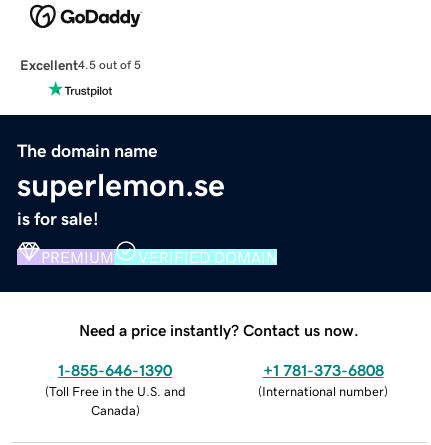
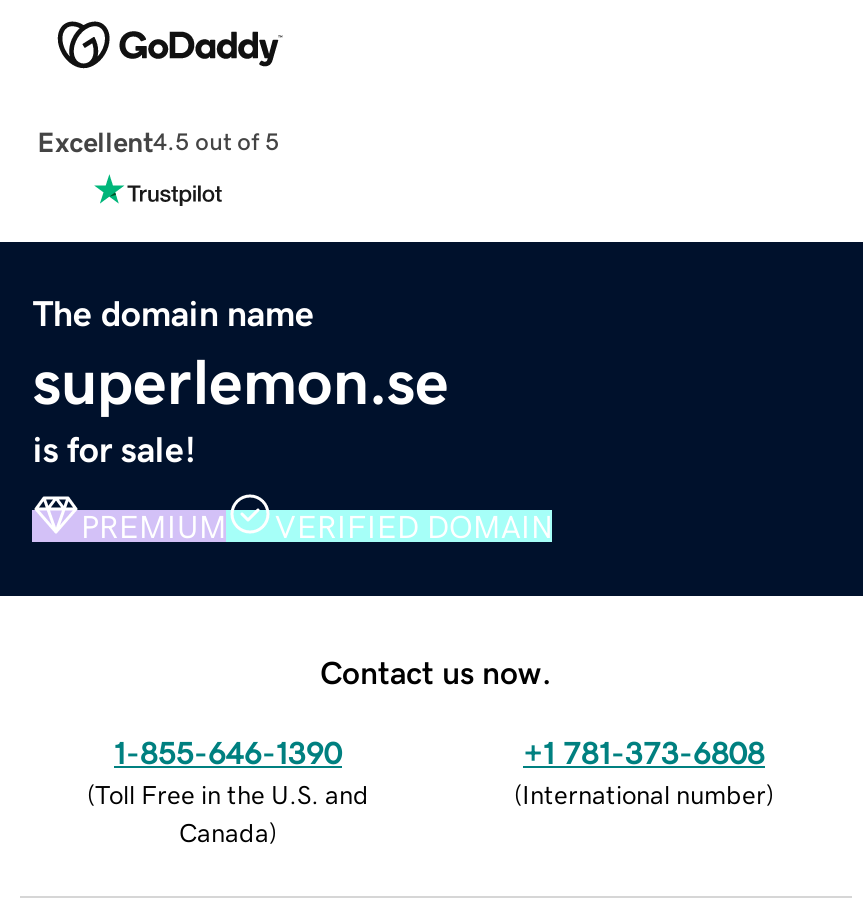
- Need a price instantly? Contact us now.
+ Contact us now.
